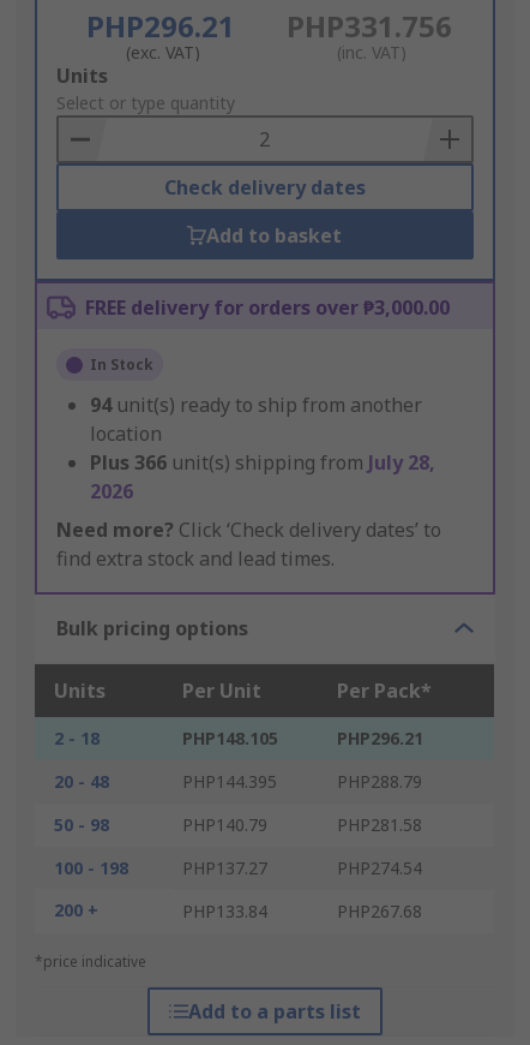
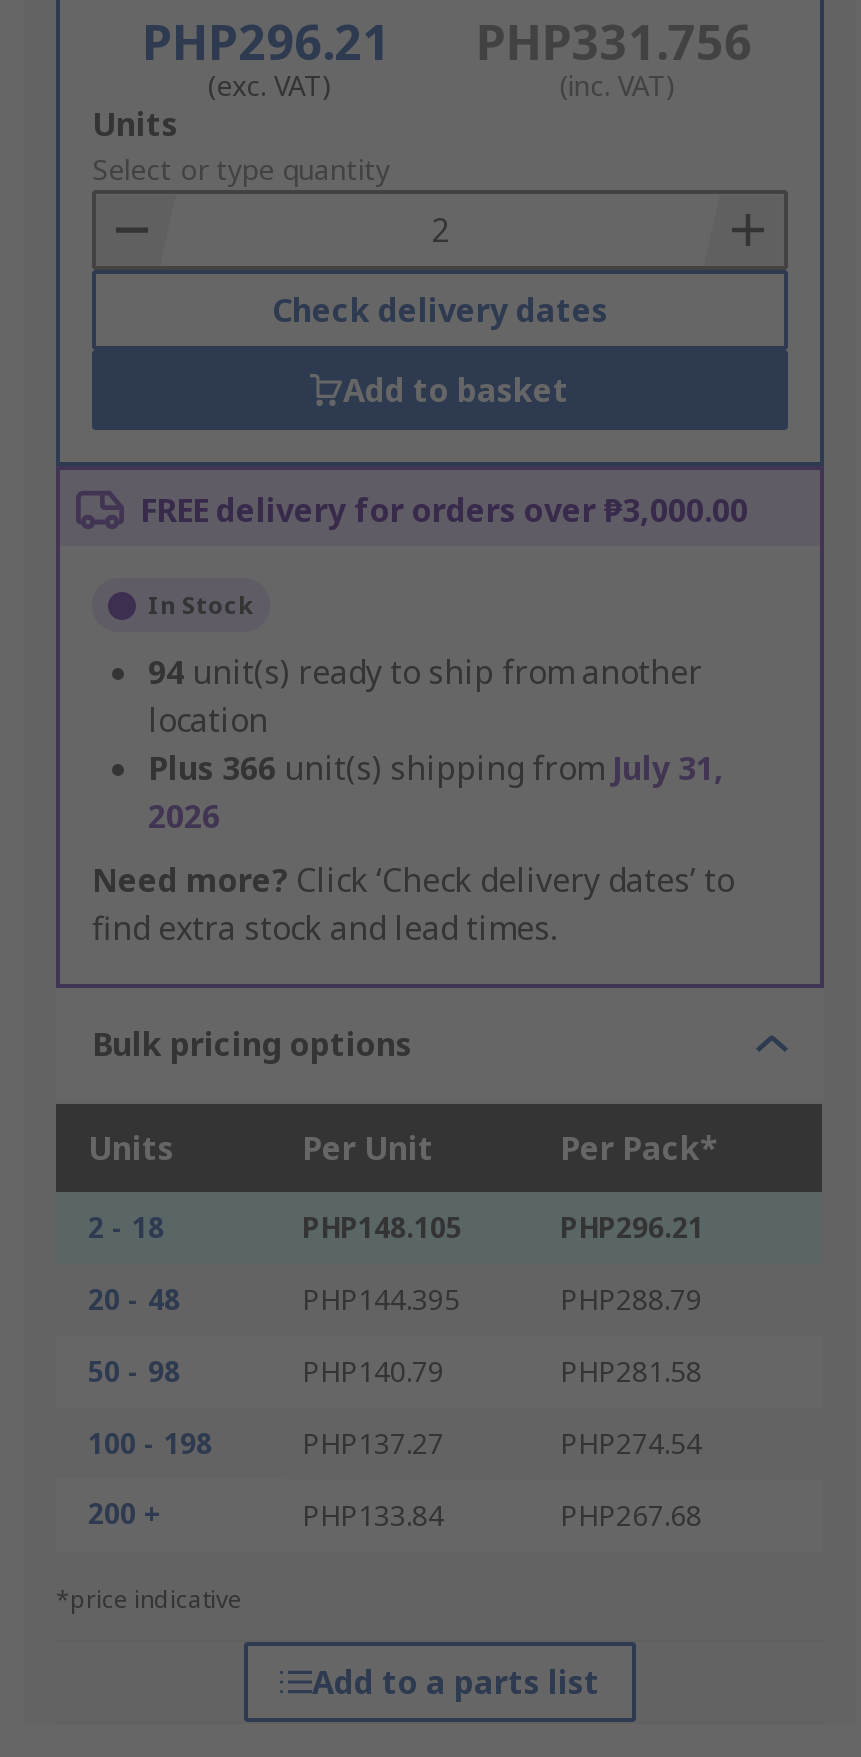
- Plus 366 unit(s) shipping from July 28,
+ Plus 366 unit(s) shipping from July 31,
